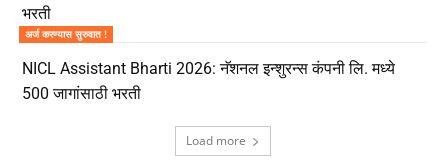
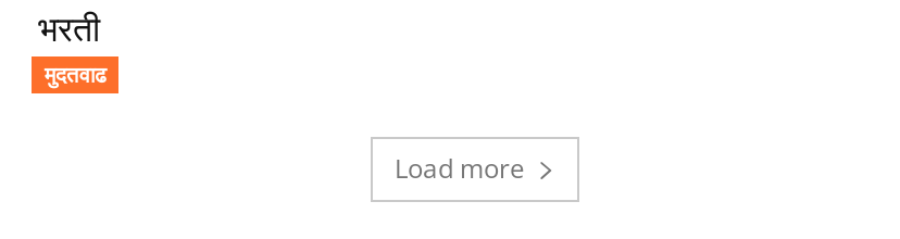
- अर्ज करण्यास सुरुवात !
- NICL Assistant Bharti 2026: नॅशनल इन्शुरन्स कंपनी लि. मध्ये
- 500 जागांसाठी भरती
+ मुदतवाढ
